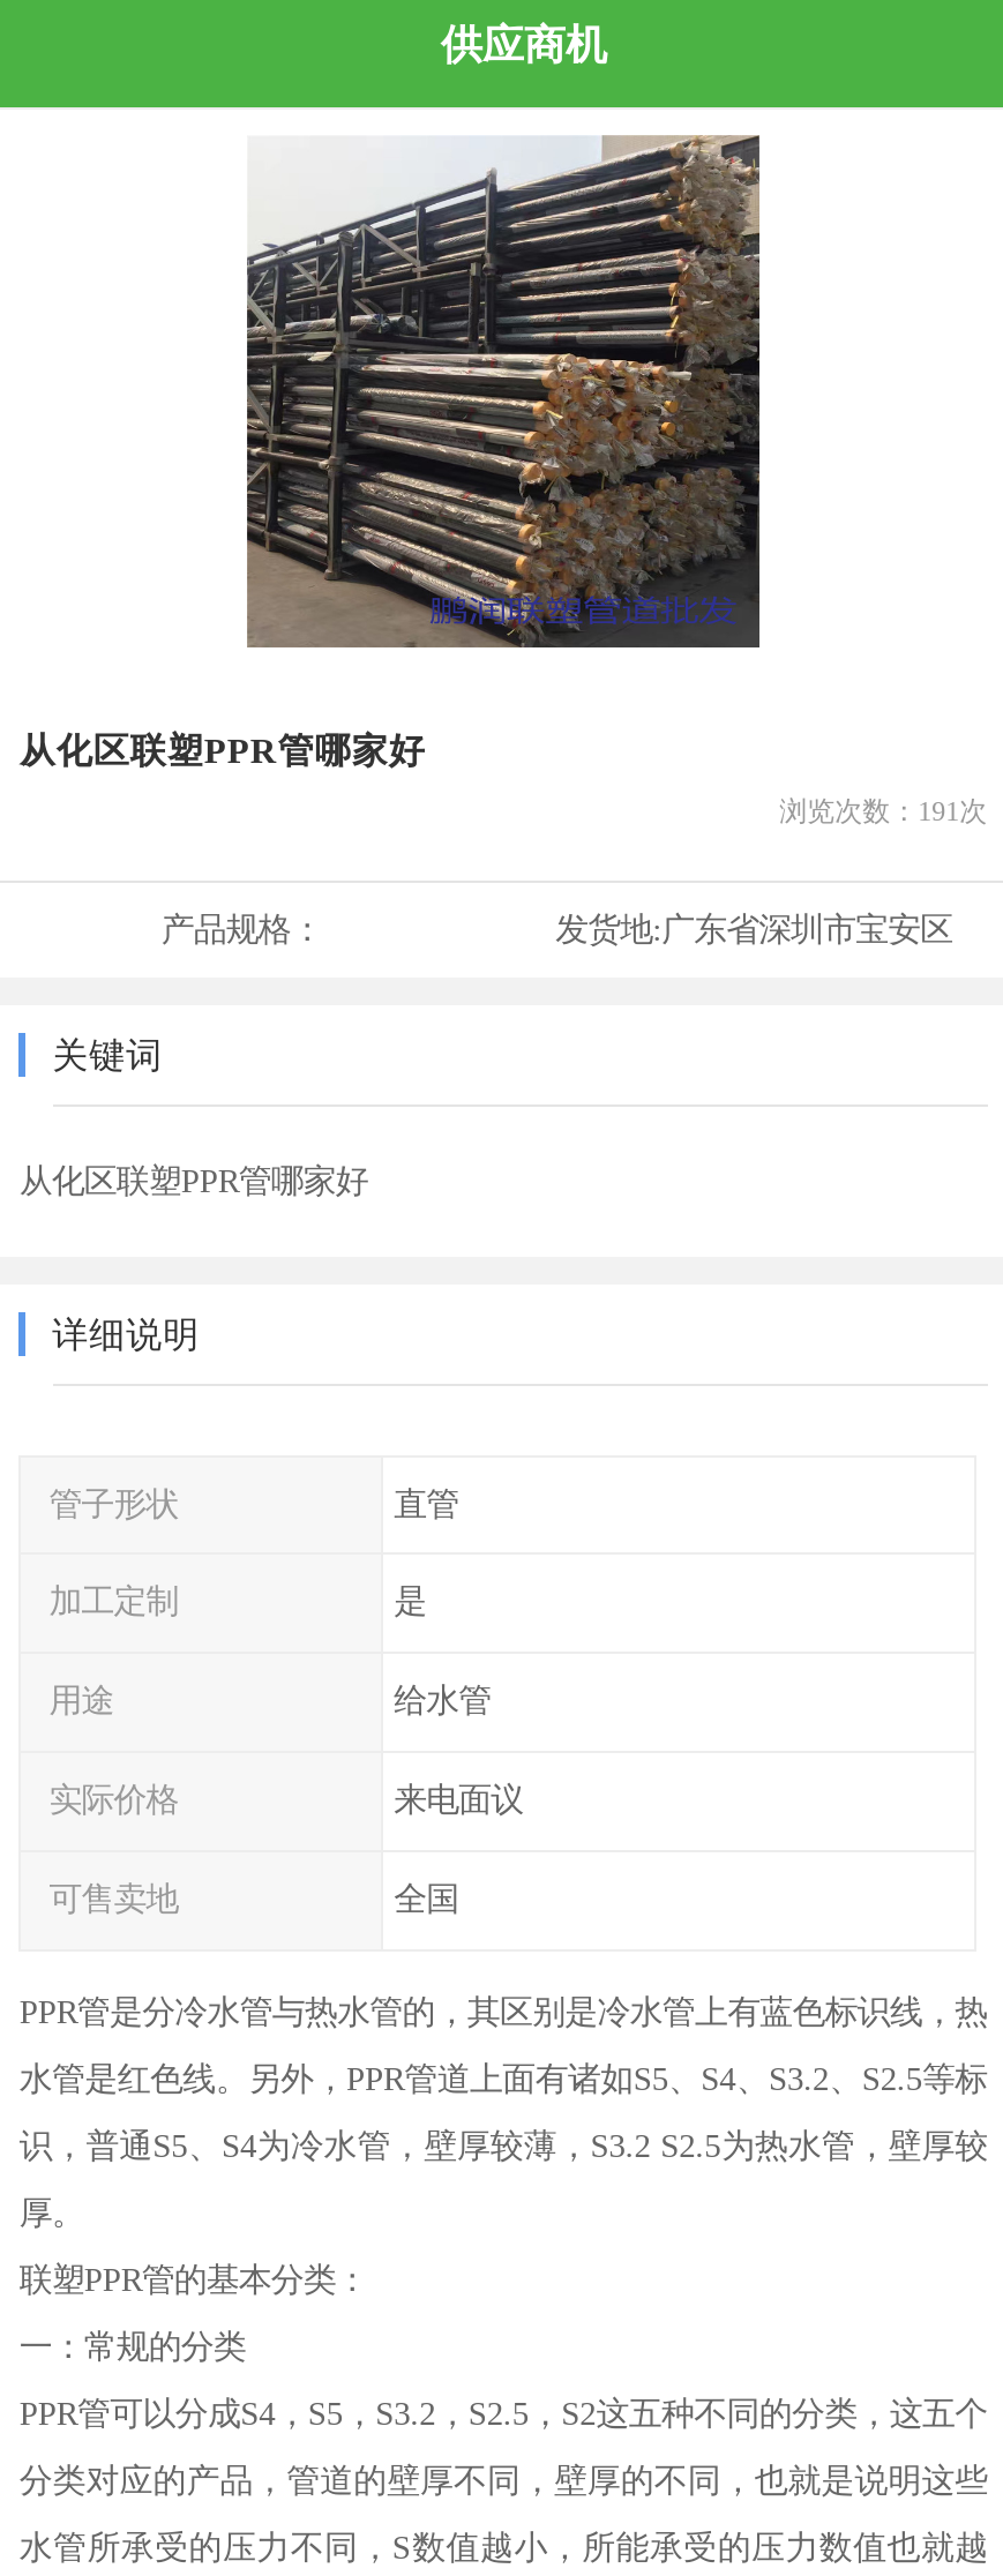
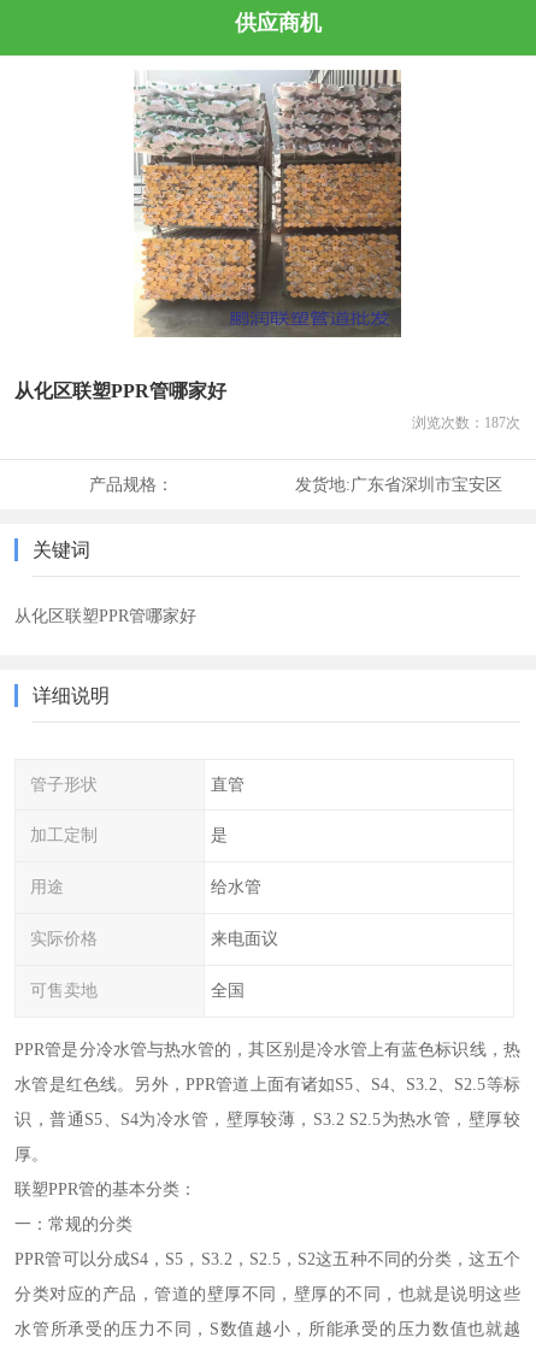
- [image]
+ [image]

- 浏览次数：191次
+ 浏览次数：187次
